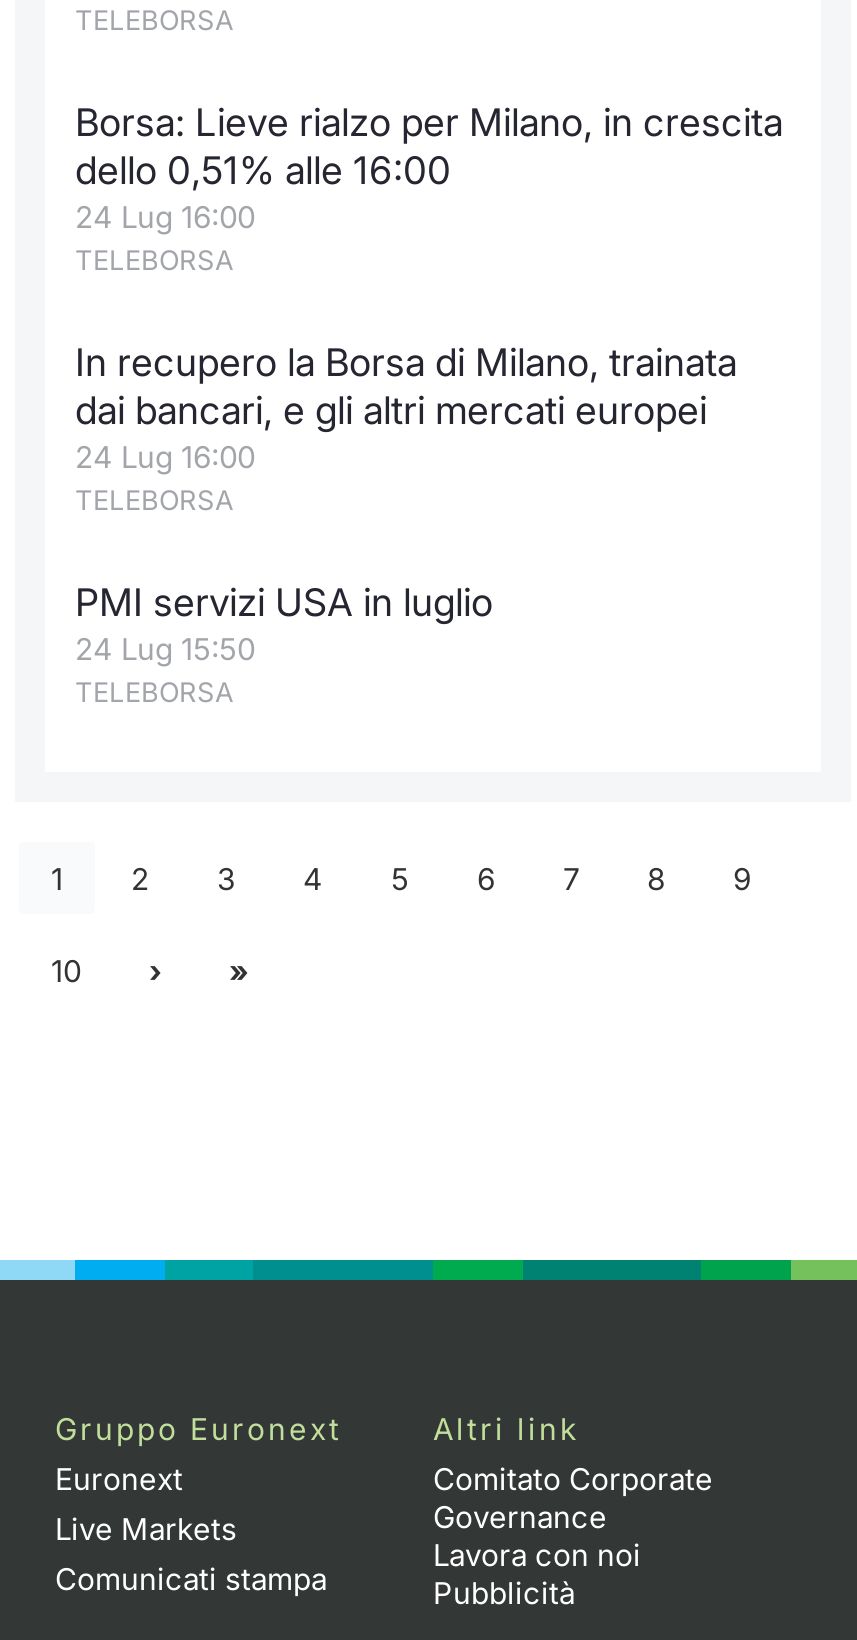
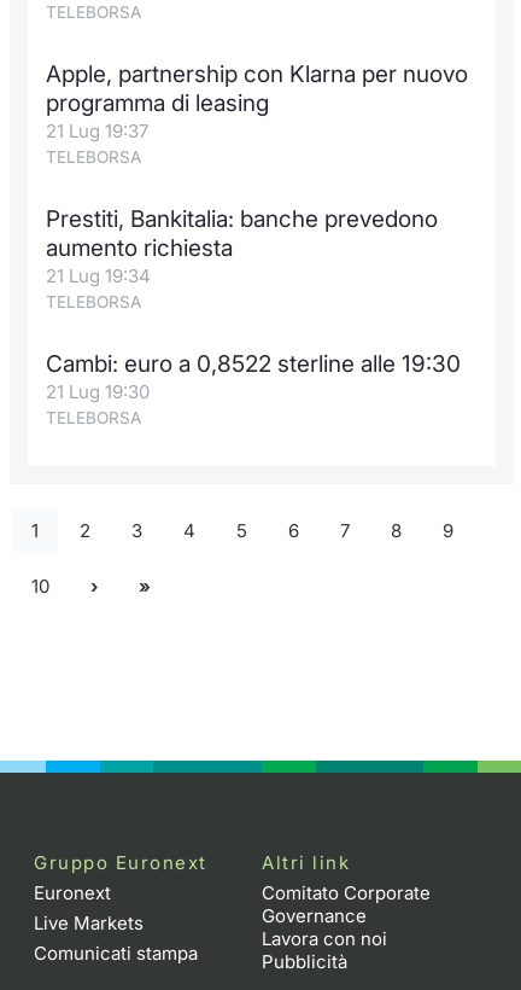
- Borsa: Lieve rialzo per Milano, in crescita
- dello 0,51% alle 16:00
- 24 Lug 16:00
+ Apple, partnership con Klarna per nuovo
+ programma di leasing
+ 21 Lug 19:37

- In recupero la Borsa di Milano, trainata
- dai bancari, e gli altri mercati europei
- 24 Lug 16:00
+ Prestiti, Bankitalia: banche prevedono
+ aumento richiesta
+ 21 Lug 19:34

- PMI servizi USA in luglio
- 24 Lug 15:50
+ Cambi: euro a 0,8522 sterline alle 19:30
+ 21 Lug 19:30
